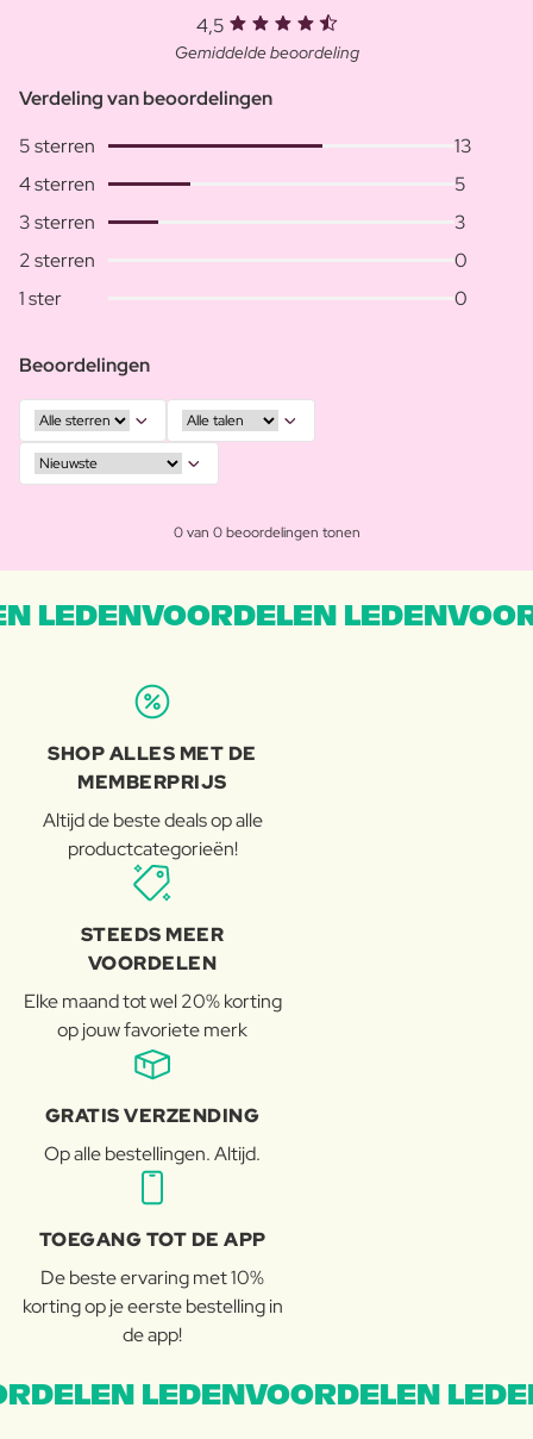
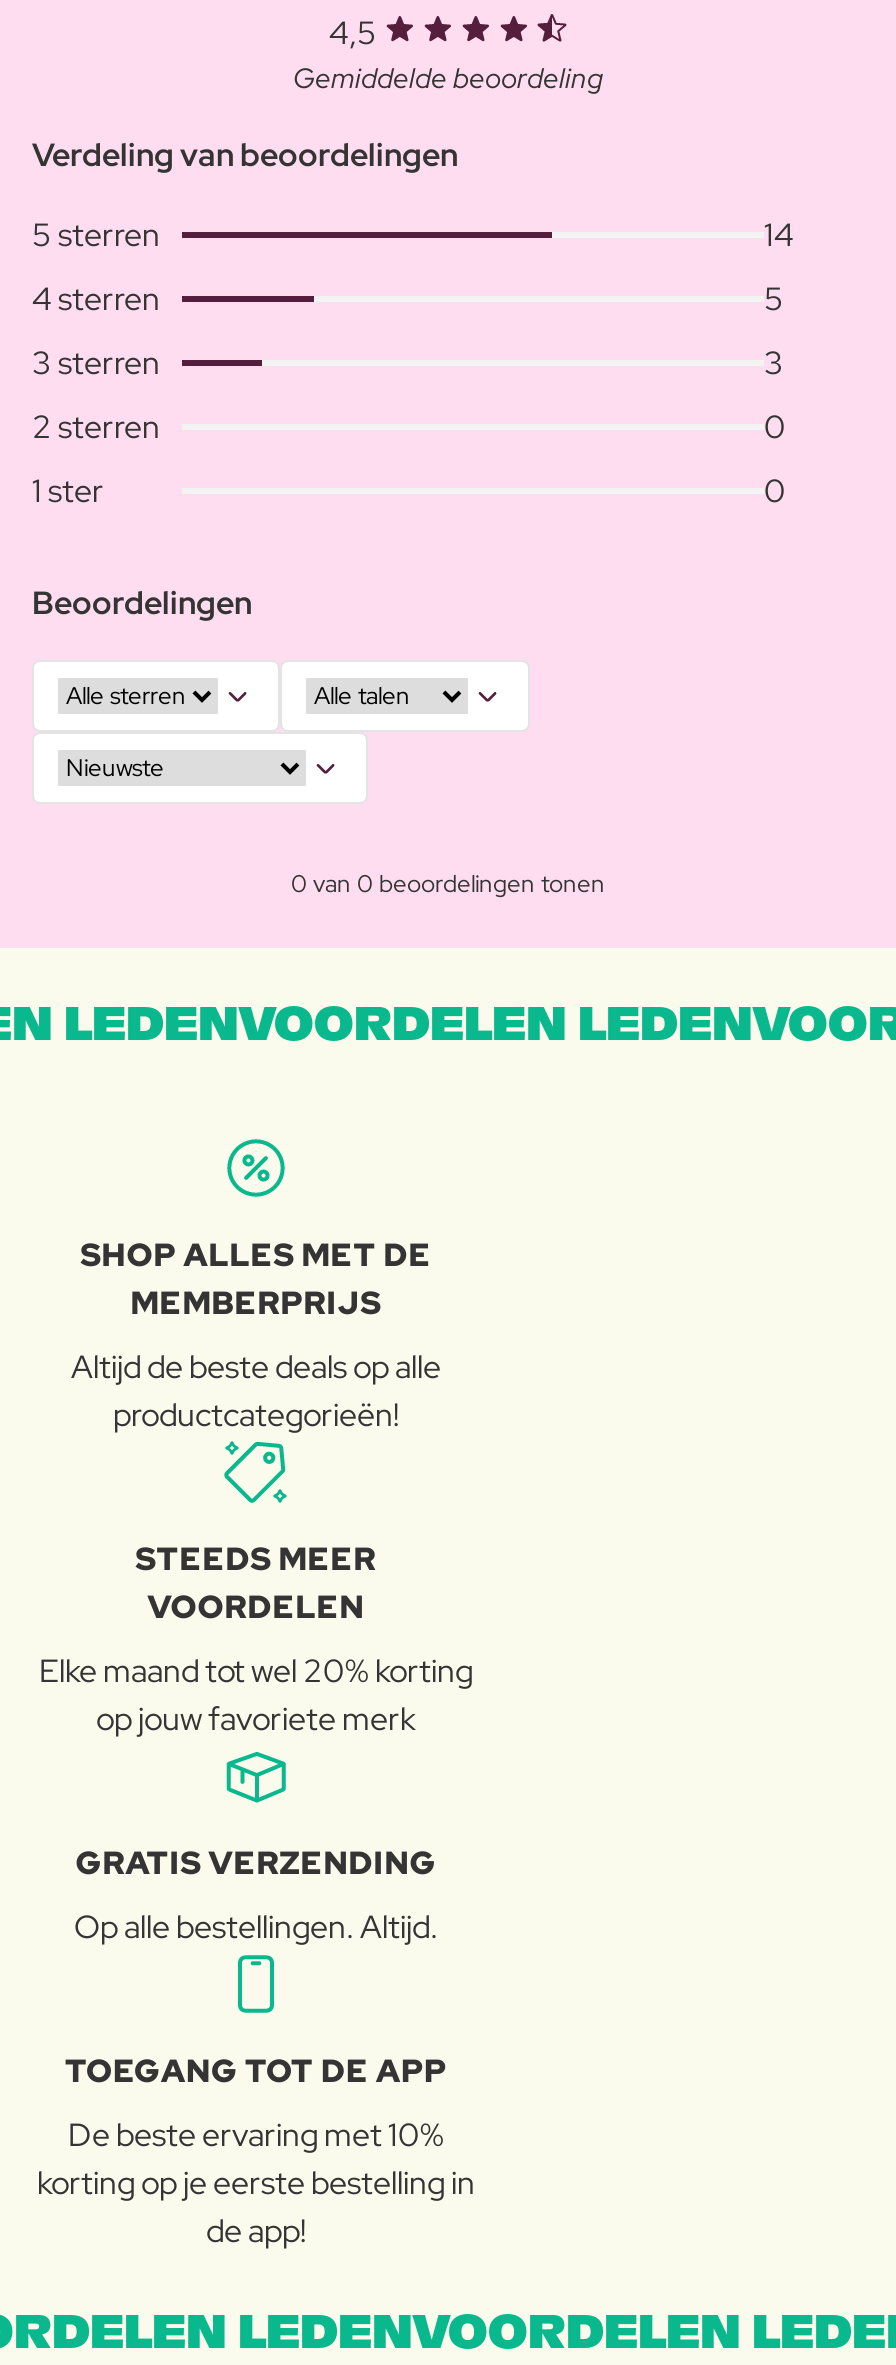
- 13
+ 14
